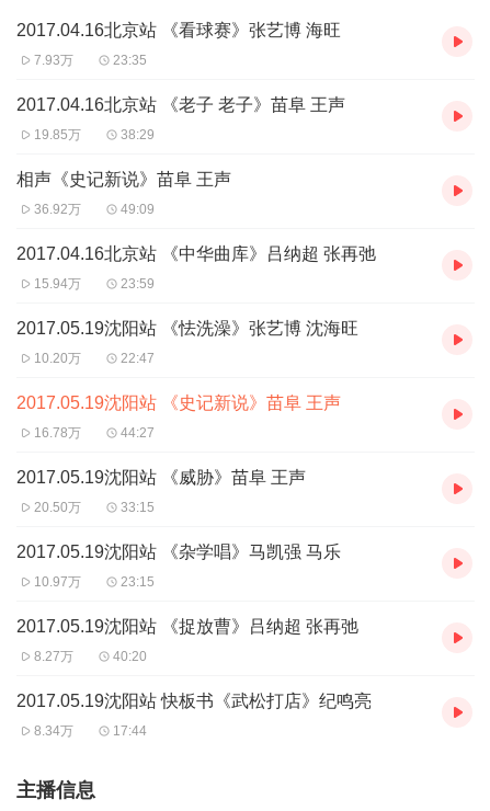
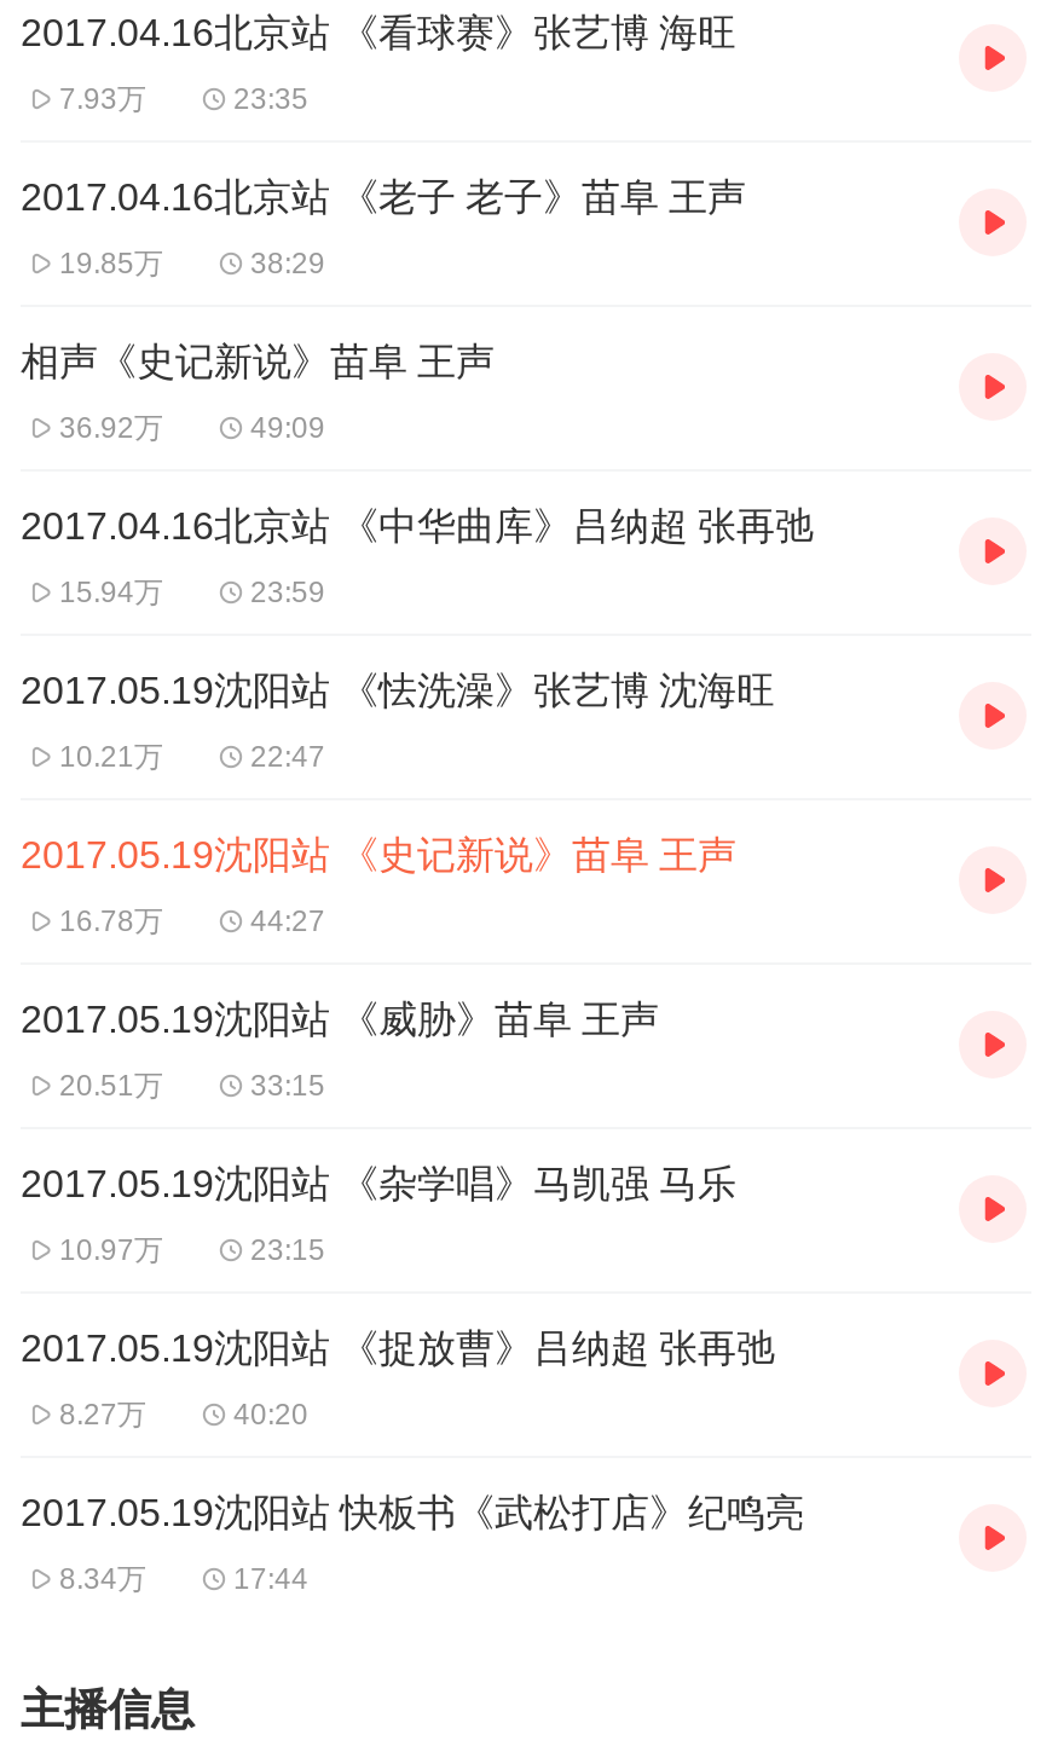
- 10.20万
+ 10.21万

- 20.50万
+ 20.51万
